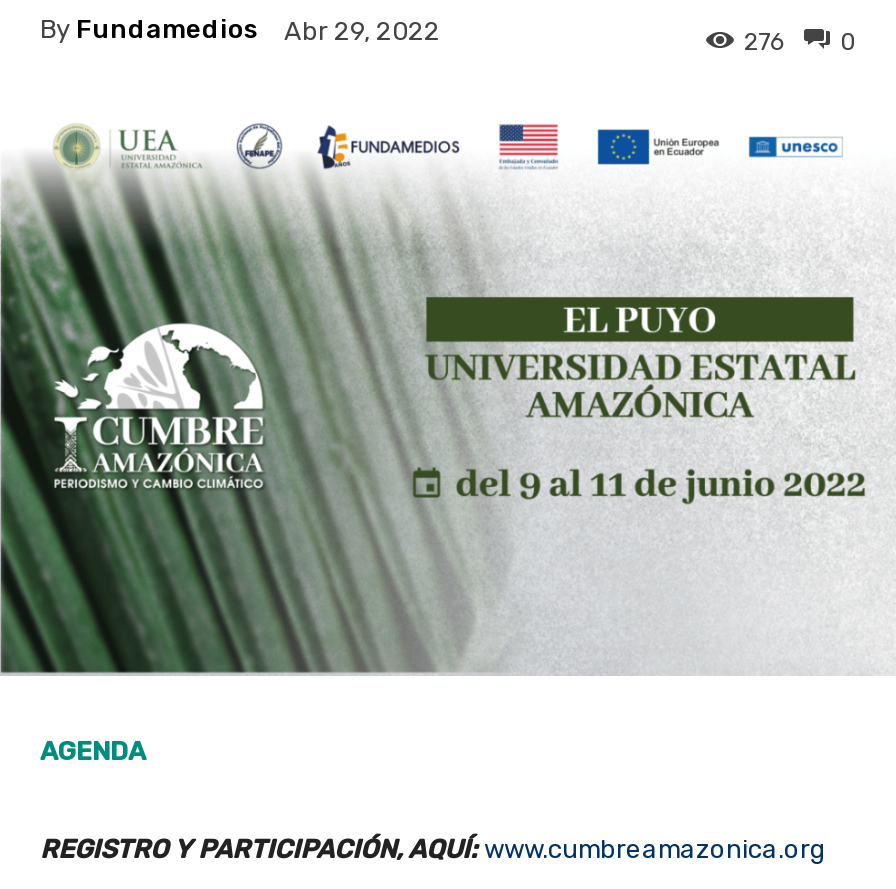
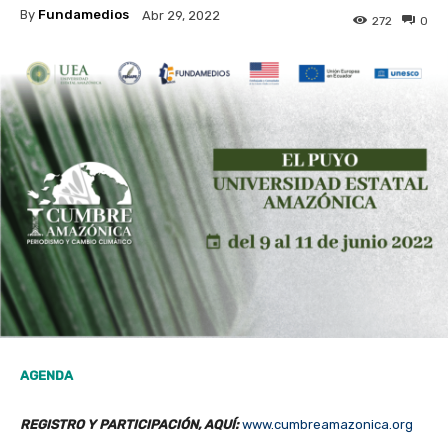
- 276 0
+ 272 0
